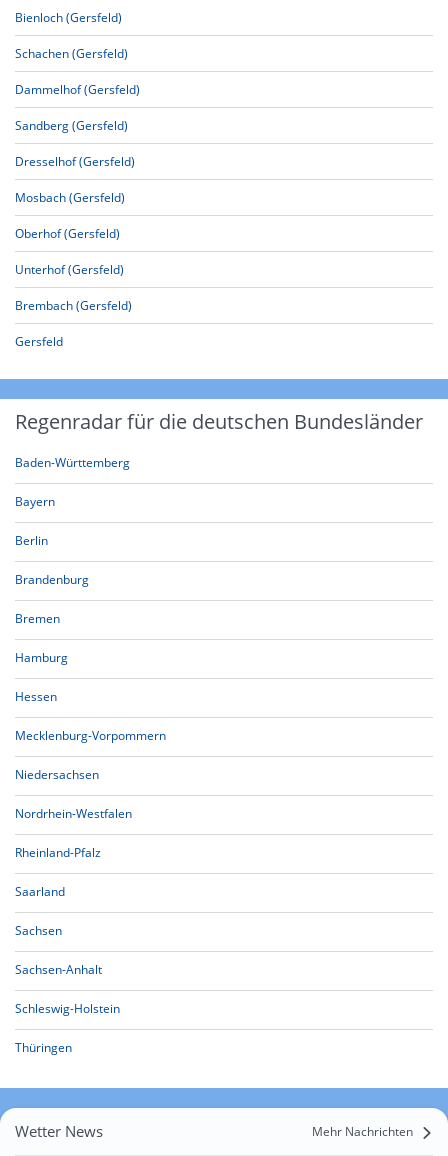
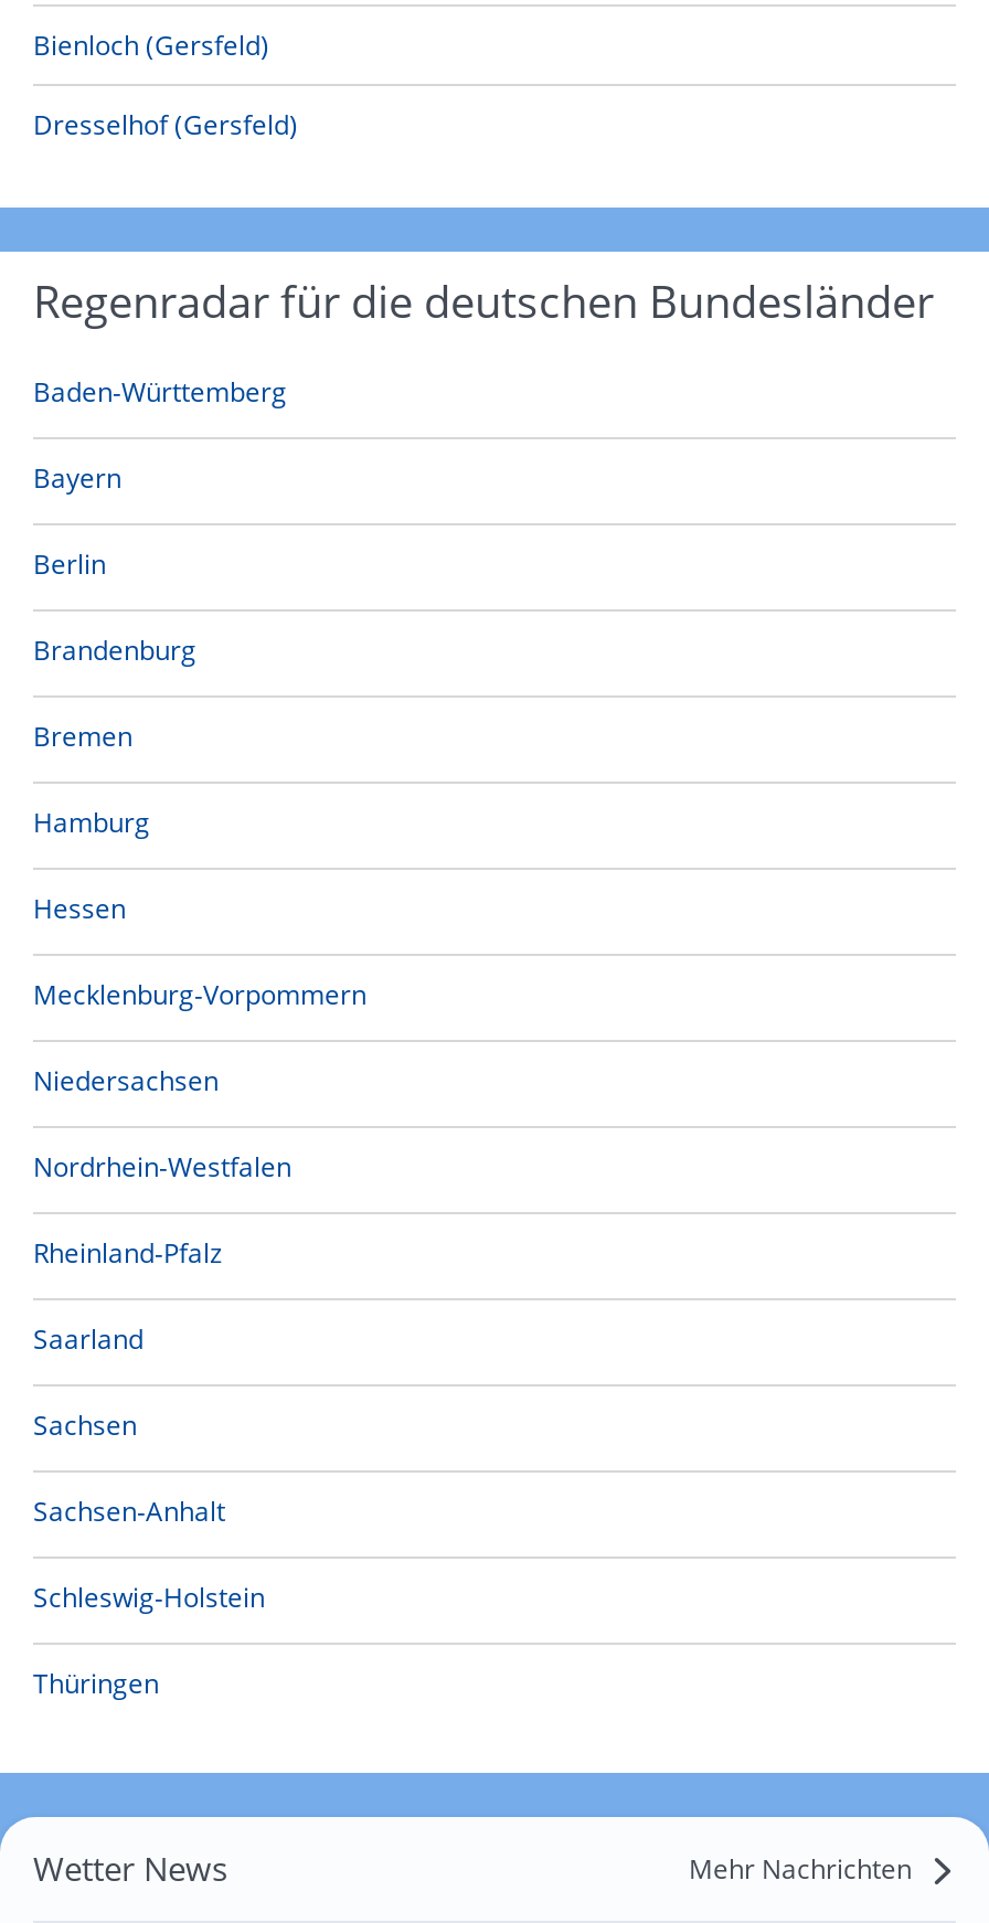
- Schachen (Gersfeld)
- Dammelhof (Gersfeld)
- Sandberg (Gersfeld)

- Mosbach (Gersfeld)
- Oberhof (Gersfeld)
- Unterhof (Gersfeld)
- Brembach (Gersfeld)
- Gersfeld
